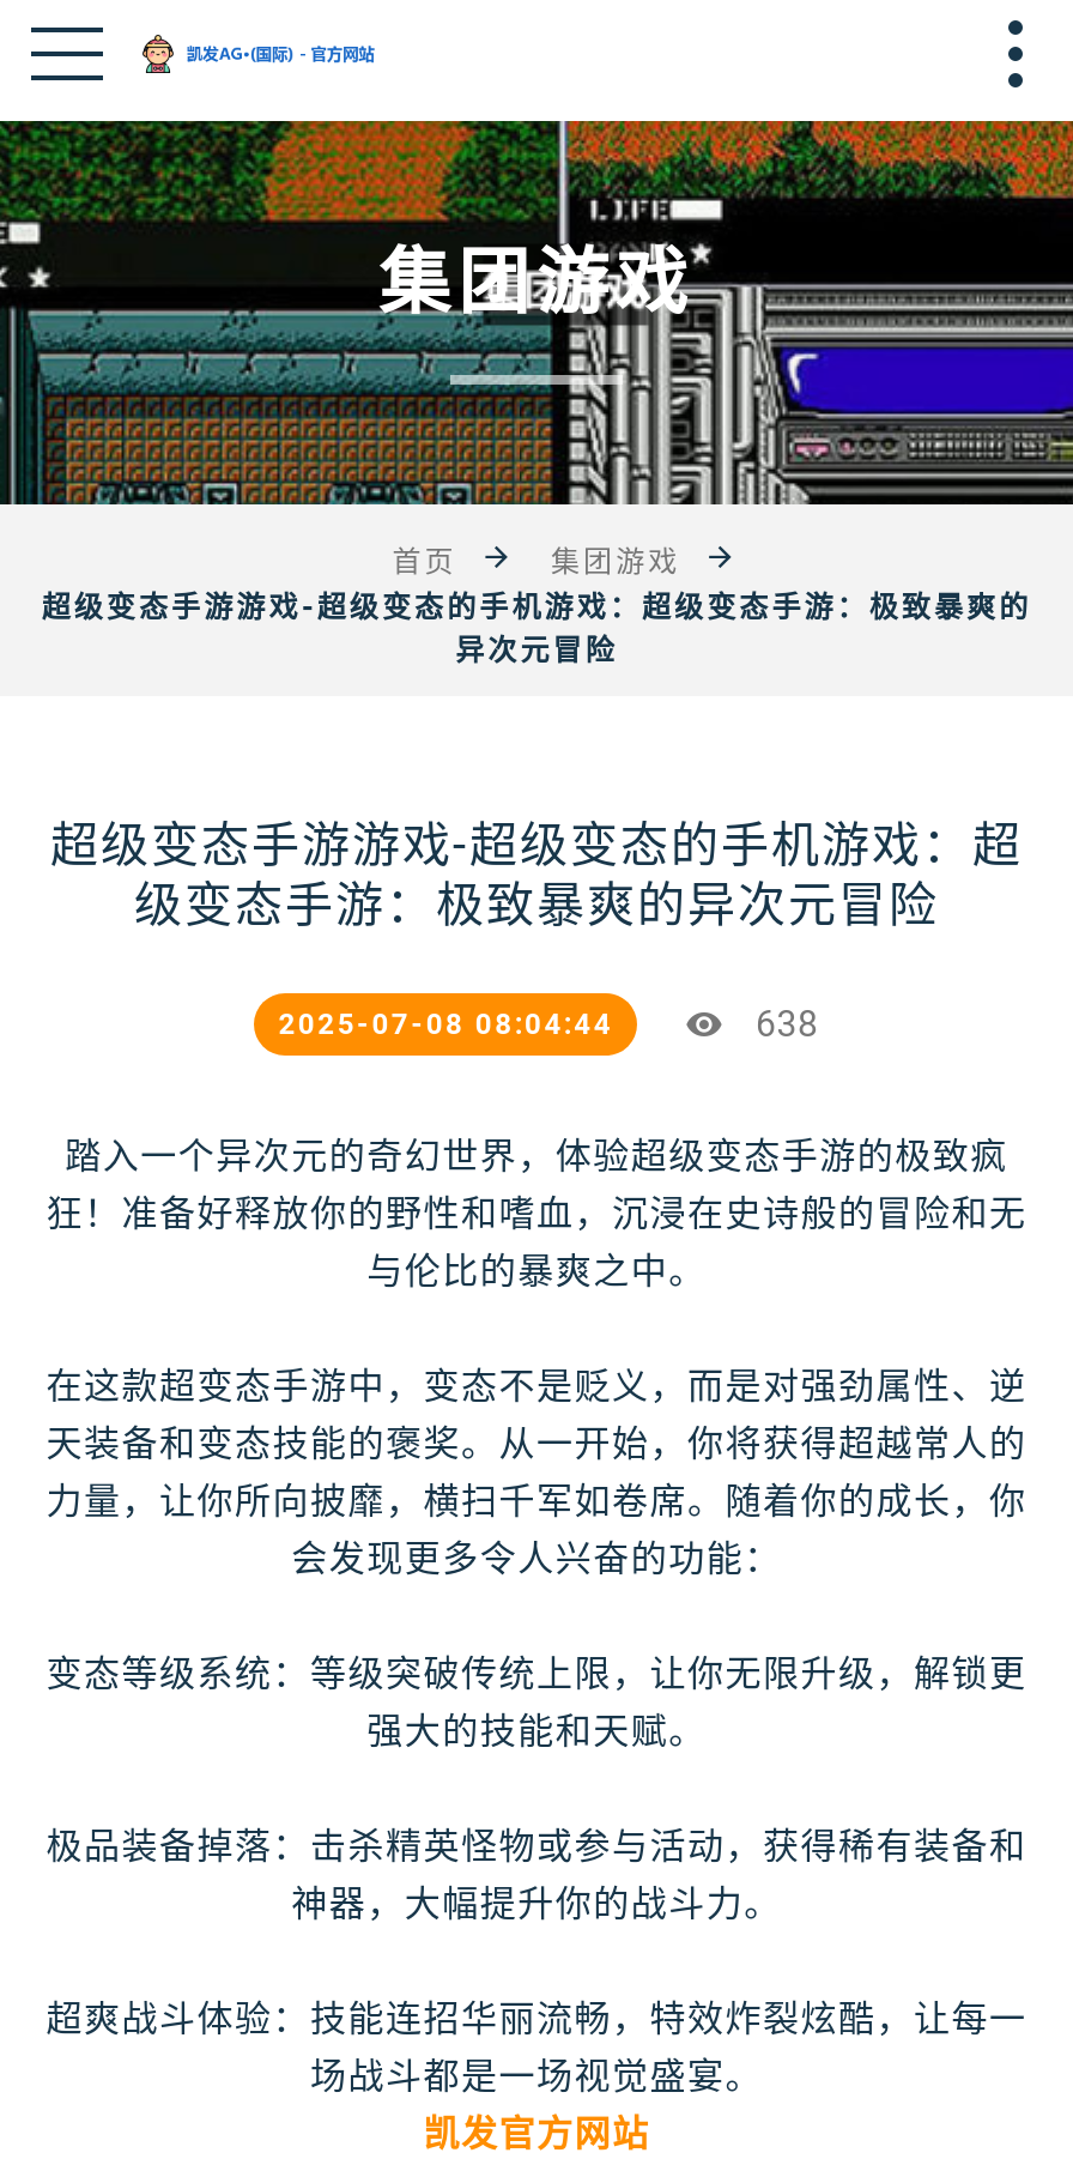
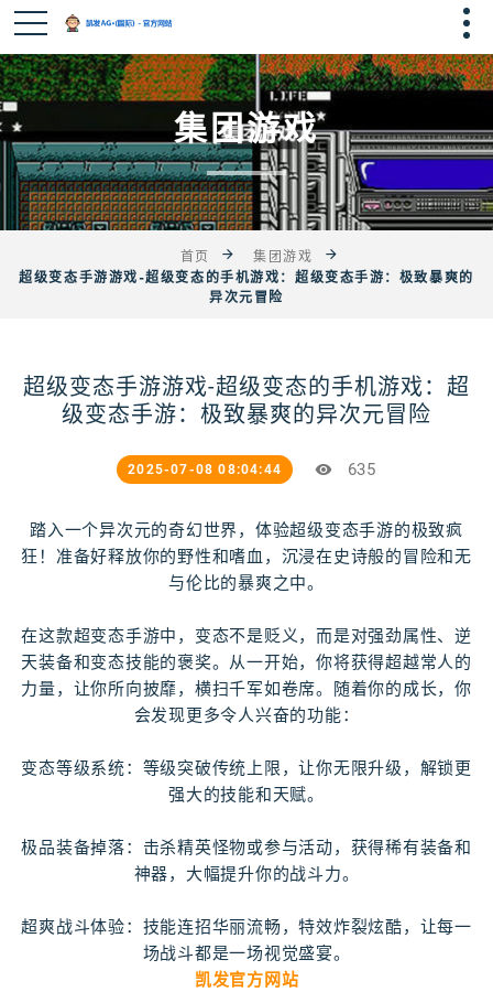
- 638
+ 635
